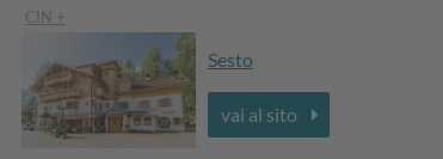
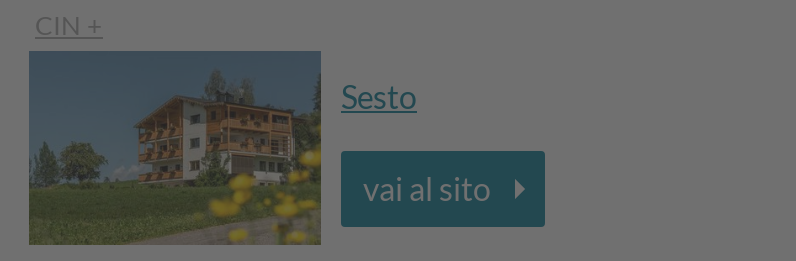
- [image]
+ [image]
